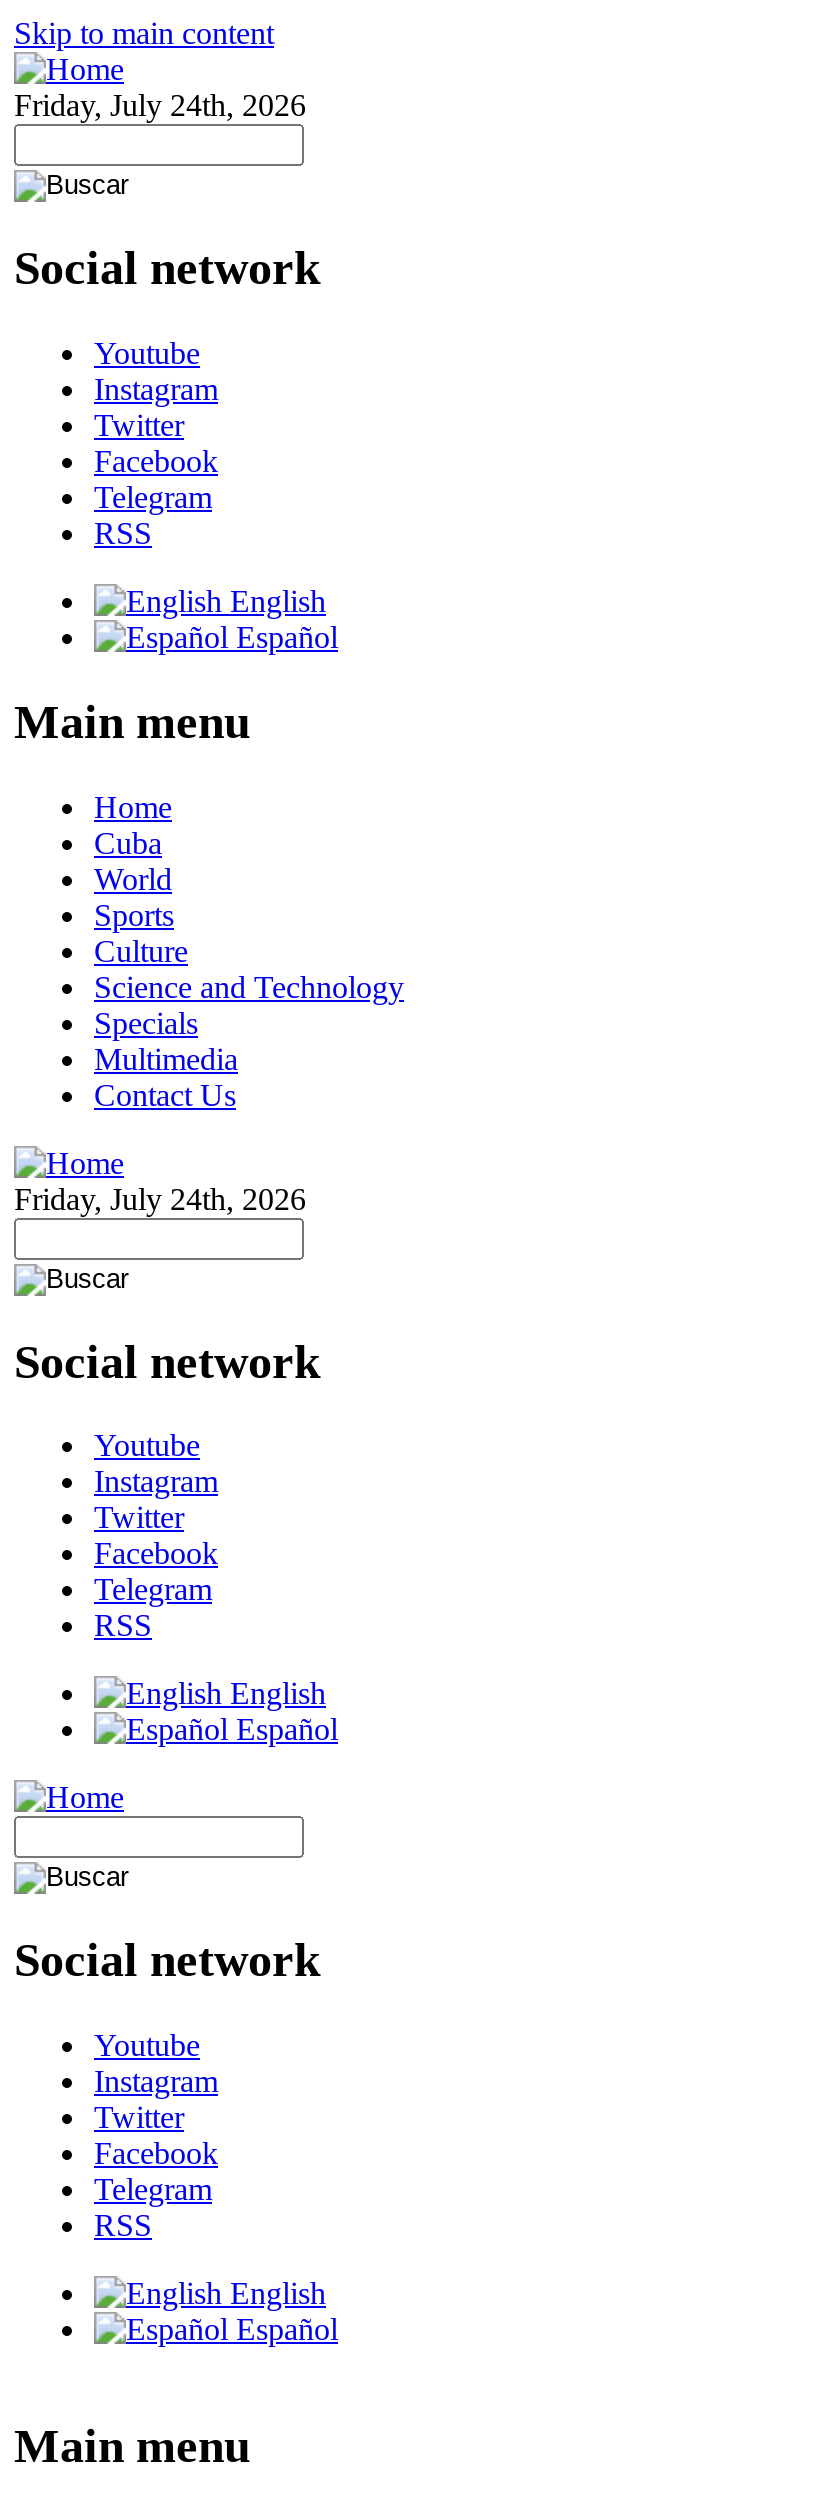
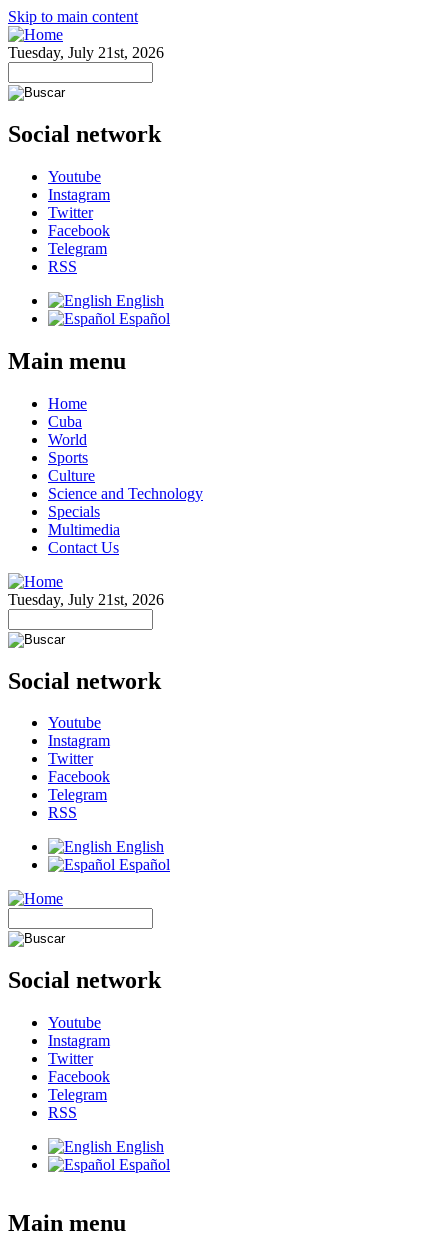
- Friday, July 24th, 2026
+ Tuesday, July 21st, 2026

- Friday, July 24th, 2026
+ Tuesday, July 21st, 2026
